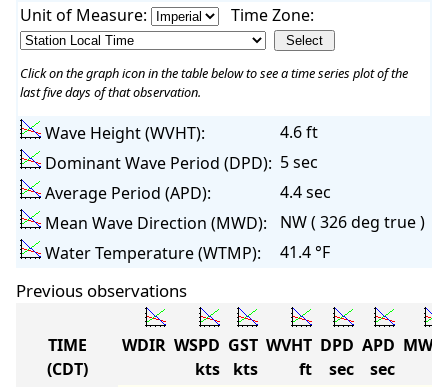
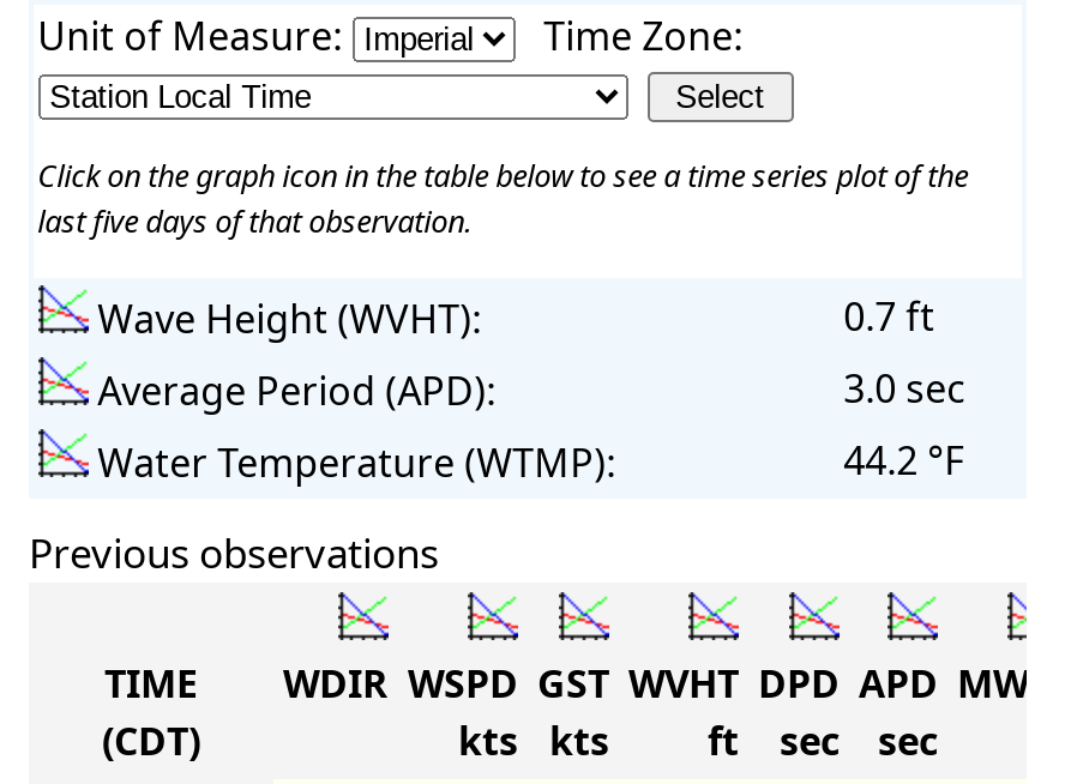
- 4.6 ft
- Dominant Wave Period (DPD): 5 sec
+ 0.7 ft

- 4.4 sec
- Mean Wave Direction (MWD): NW ( 326 deg true )
+ 3.0 sec

- 41.4 °F
+ 44.2 °F
